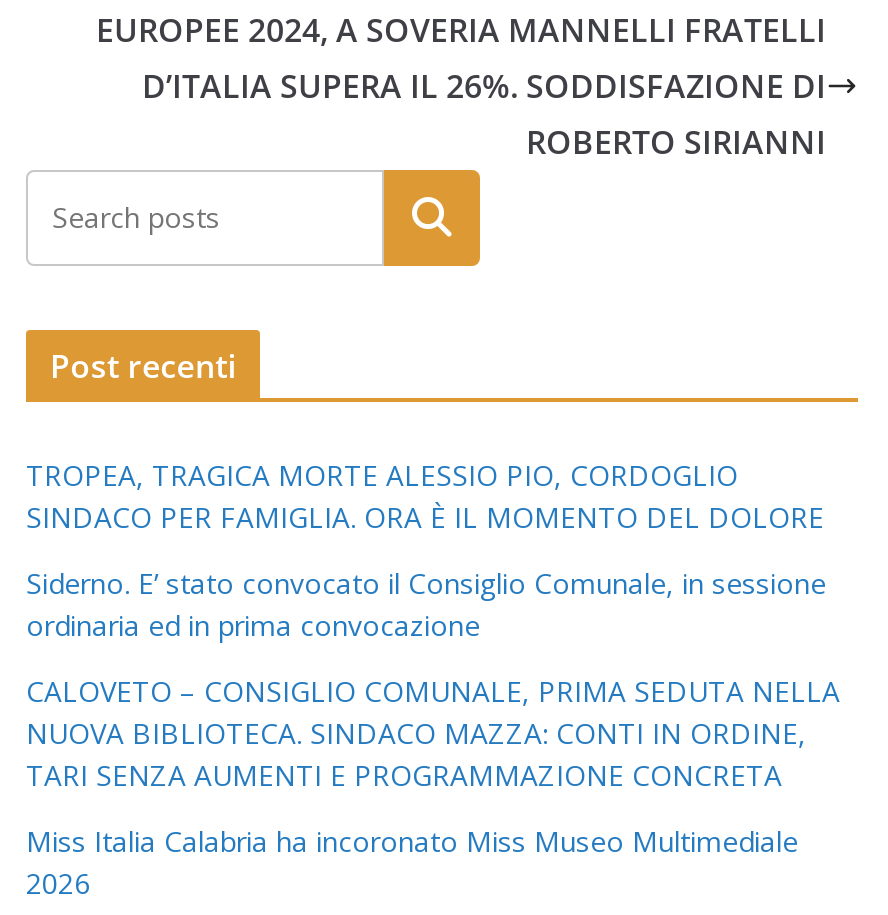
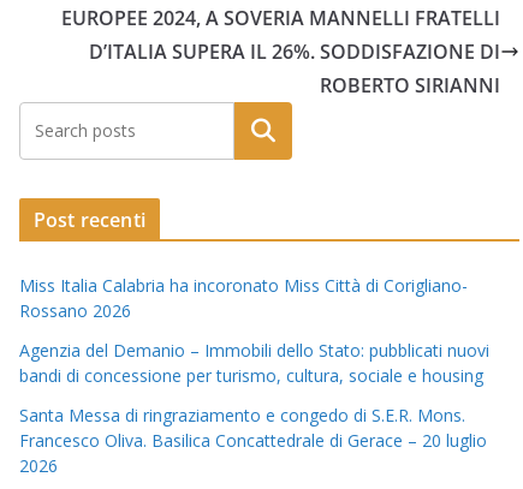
- TROPEA, TRAGICA MORTE ALESSIO PIO, CORDOGLIO
- SINDACO PER FAMIGLIA. ORA È IL MOMENTO DEL DOLORE
- Siderno. E’ stato convocato il Consiglio Comunale, in sessione
- ordinaria ed in prima convocazione
- CALOVETO – CONSIGLIO COMUNALE, PRIMA SEDUTA NELLA
- NUOVA BIBLIOTECA. SINDACO MAZZA: CONTI IN ORDINE,
- TARI SENZA AUMENTI E PROGRAMMAZIONE CONCRETA
- Miss Italia Calabria ha incoronato Miss Museo Multimediale
+ Miss Italia Calabria ha incoronato Miss Città di Corigliano-
+ Rossano 2026
+ Agenzia del Demanio – Immobili dello Stato: pubblicati nuovi
+ bandi di concessione per turismo, cultura, sociale e housing
+ Santa Messa di ringraziamento e congedo di S.E.R. Mons.
+ Francesco Oliva. Basilica Concattedrale di Gerace – 20 luglio
